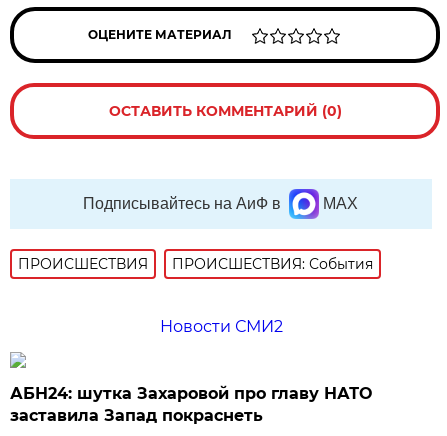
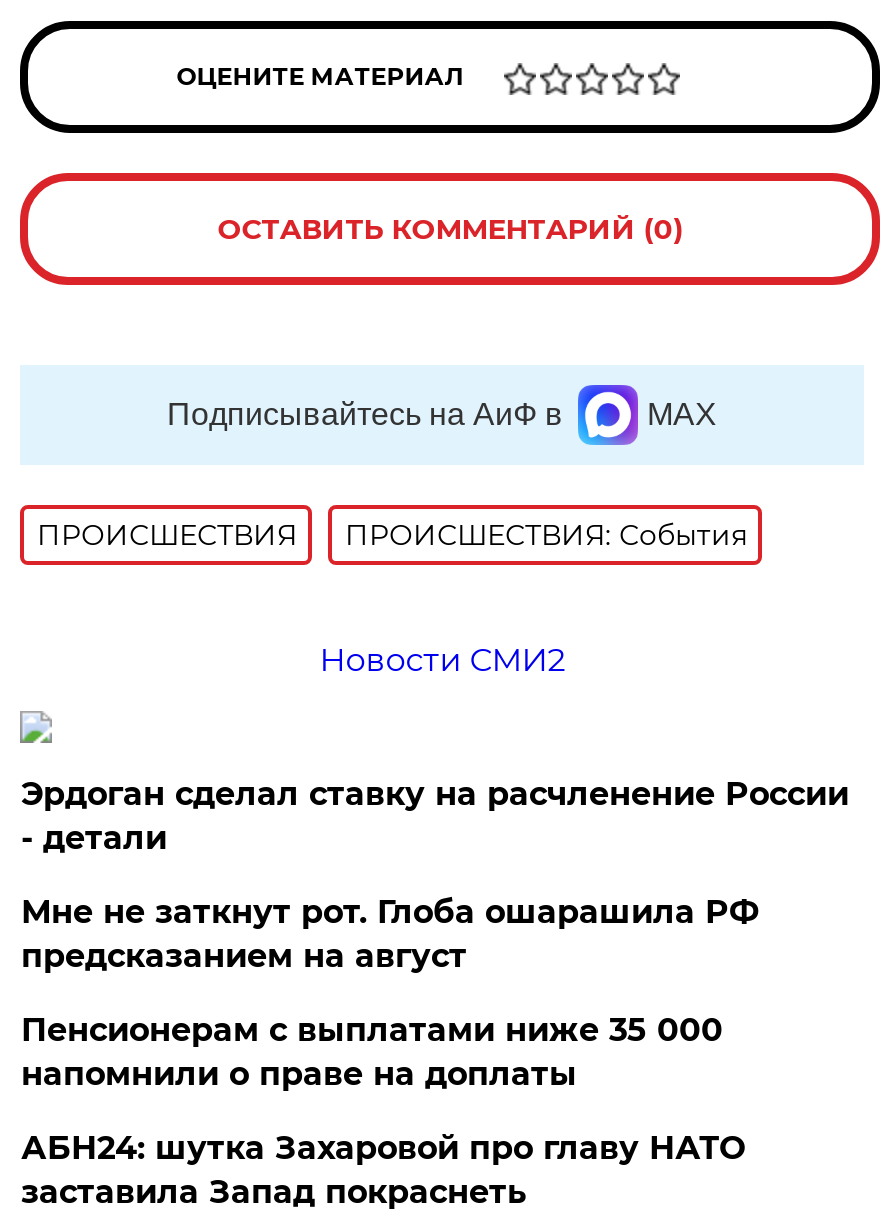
+ Эрдоган сделал ставку на расчленение России
+ - детали
+ Мне не заткнут рот. Глоба ошарашила РФ
+ предсказанием на август
+ Пенсионерам с выплатами ниже 35 000
+ напомнили о праве на доплаты
